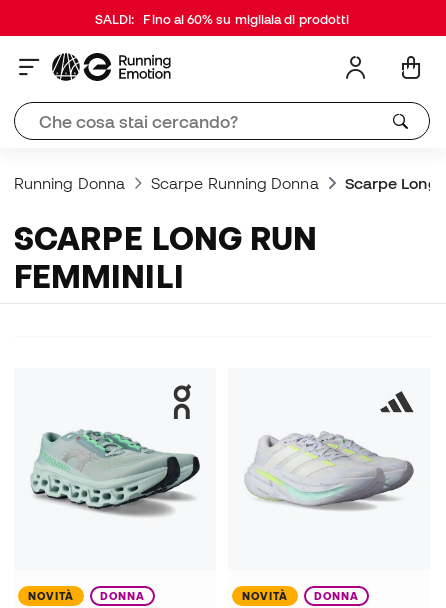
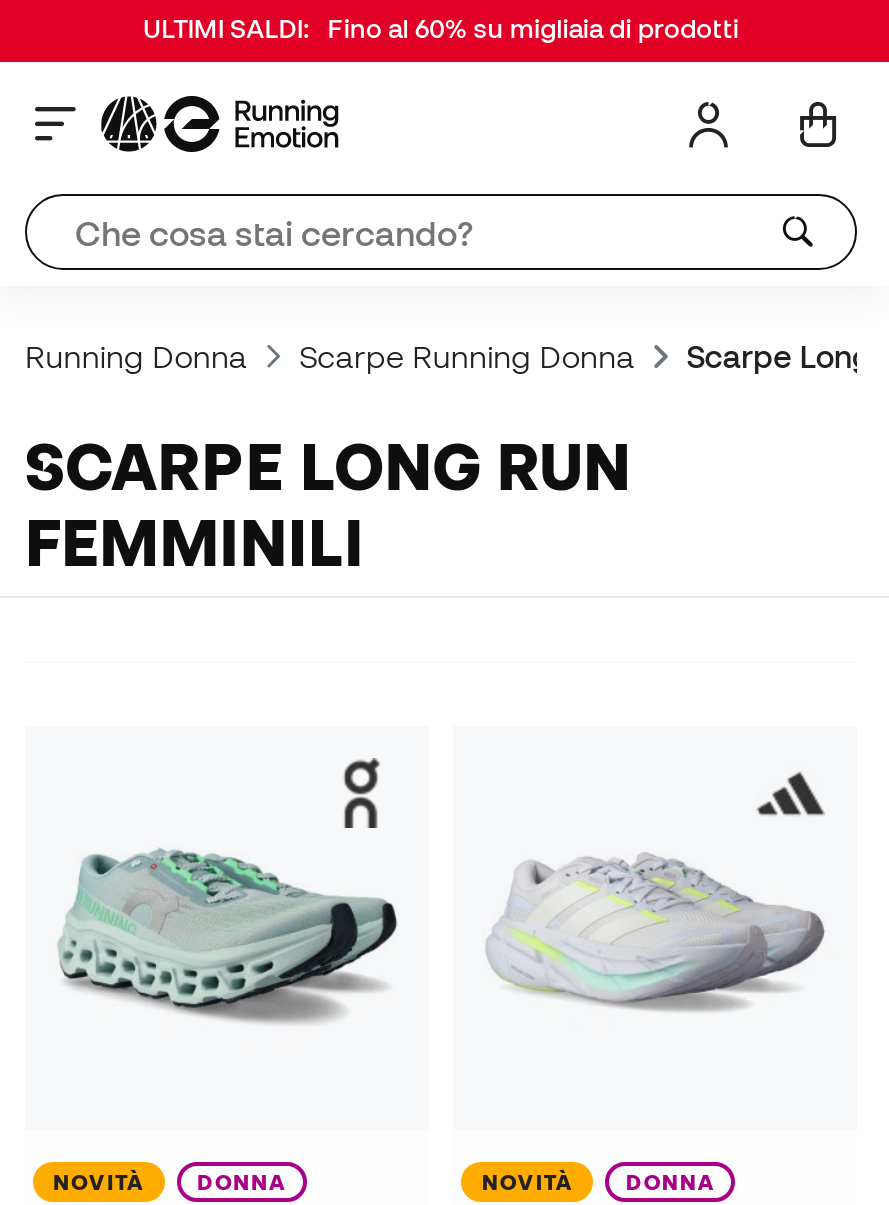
- SALDI: Fino al 60% su migliaia di prodotti
+ ULTIMI SALDI: Fino al 60% su migliaia di prodotti
